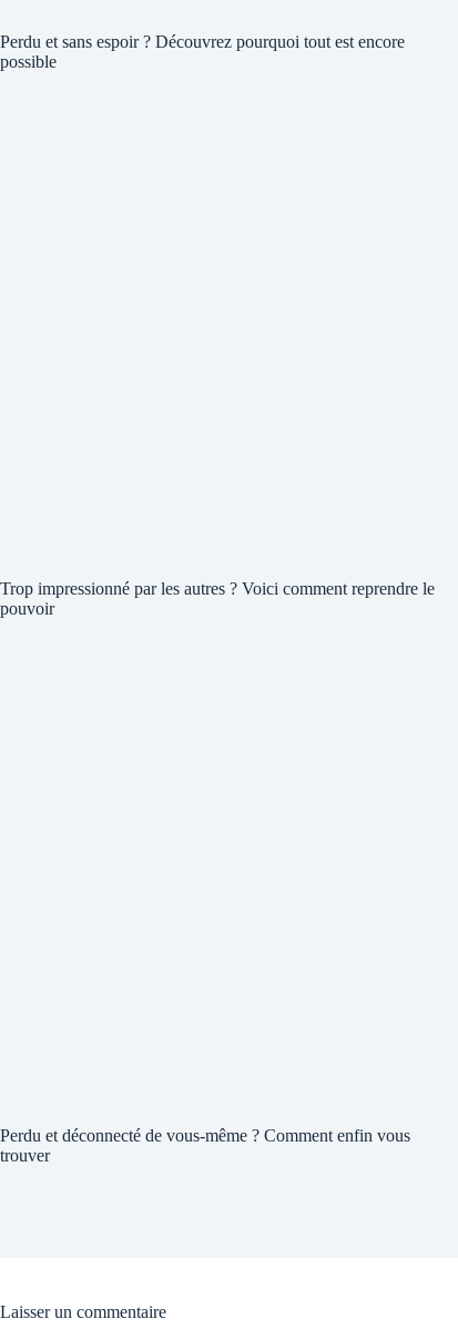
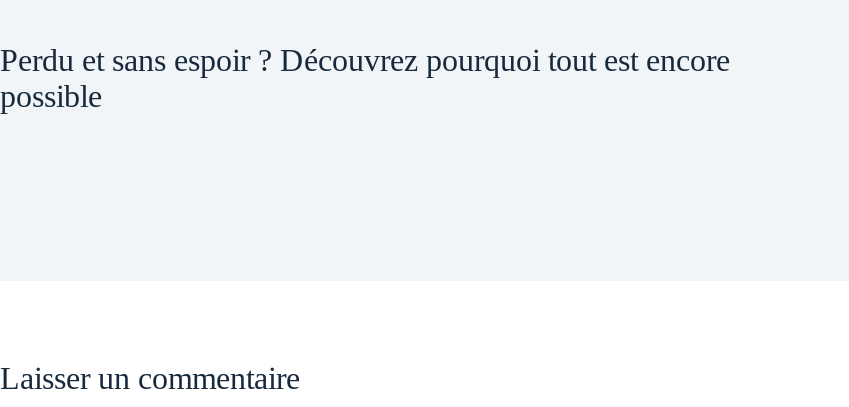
- Trop impressionné par les autres ? Voici comment reprendre le
- pouvoir

- Perdu et déconnecté de vous-même ? Comment enfin vous
- trouver
